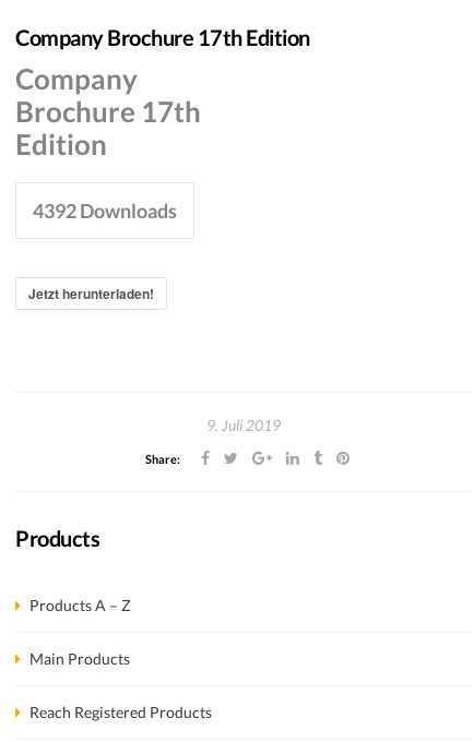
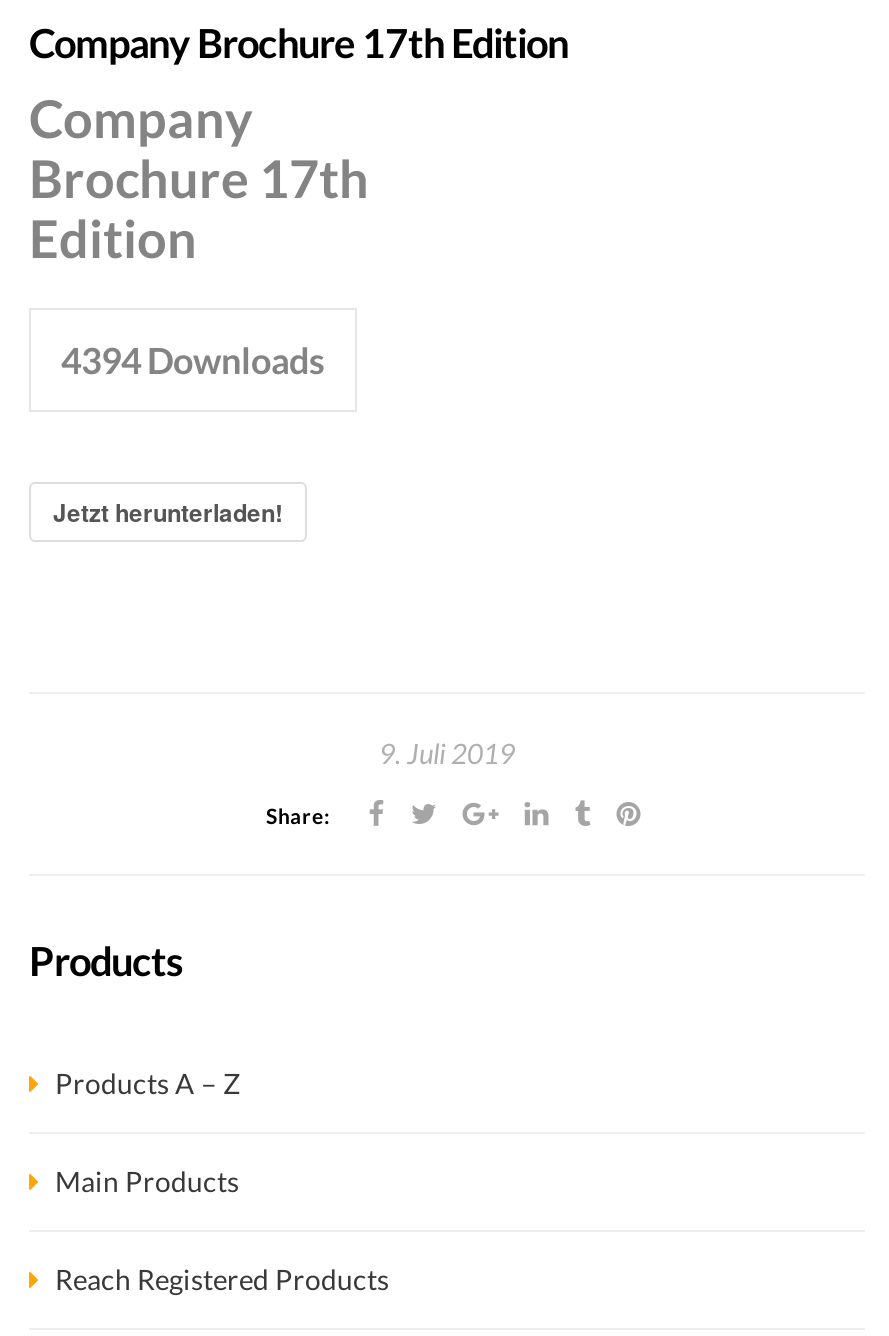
- 4392 Downloads
+ 4394 Downloads
